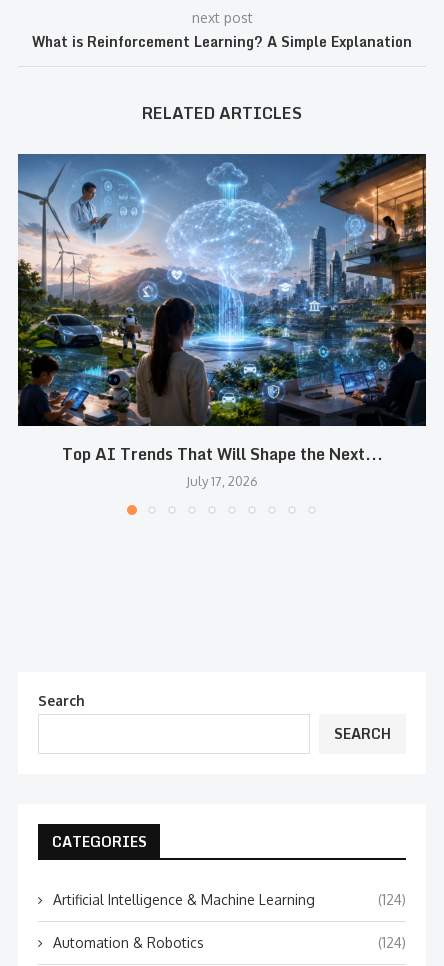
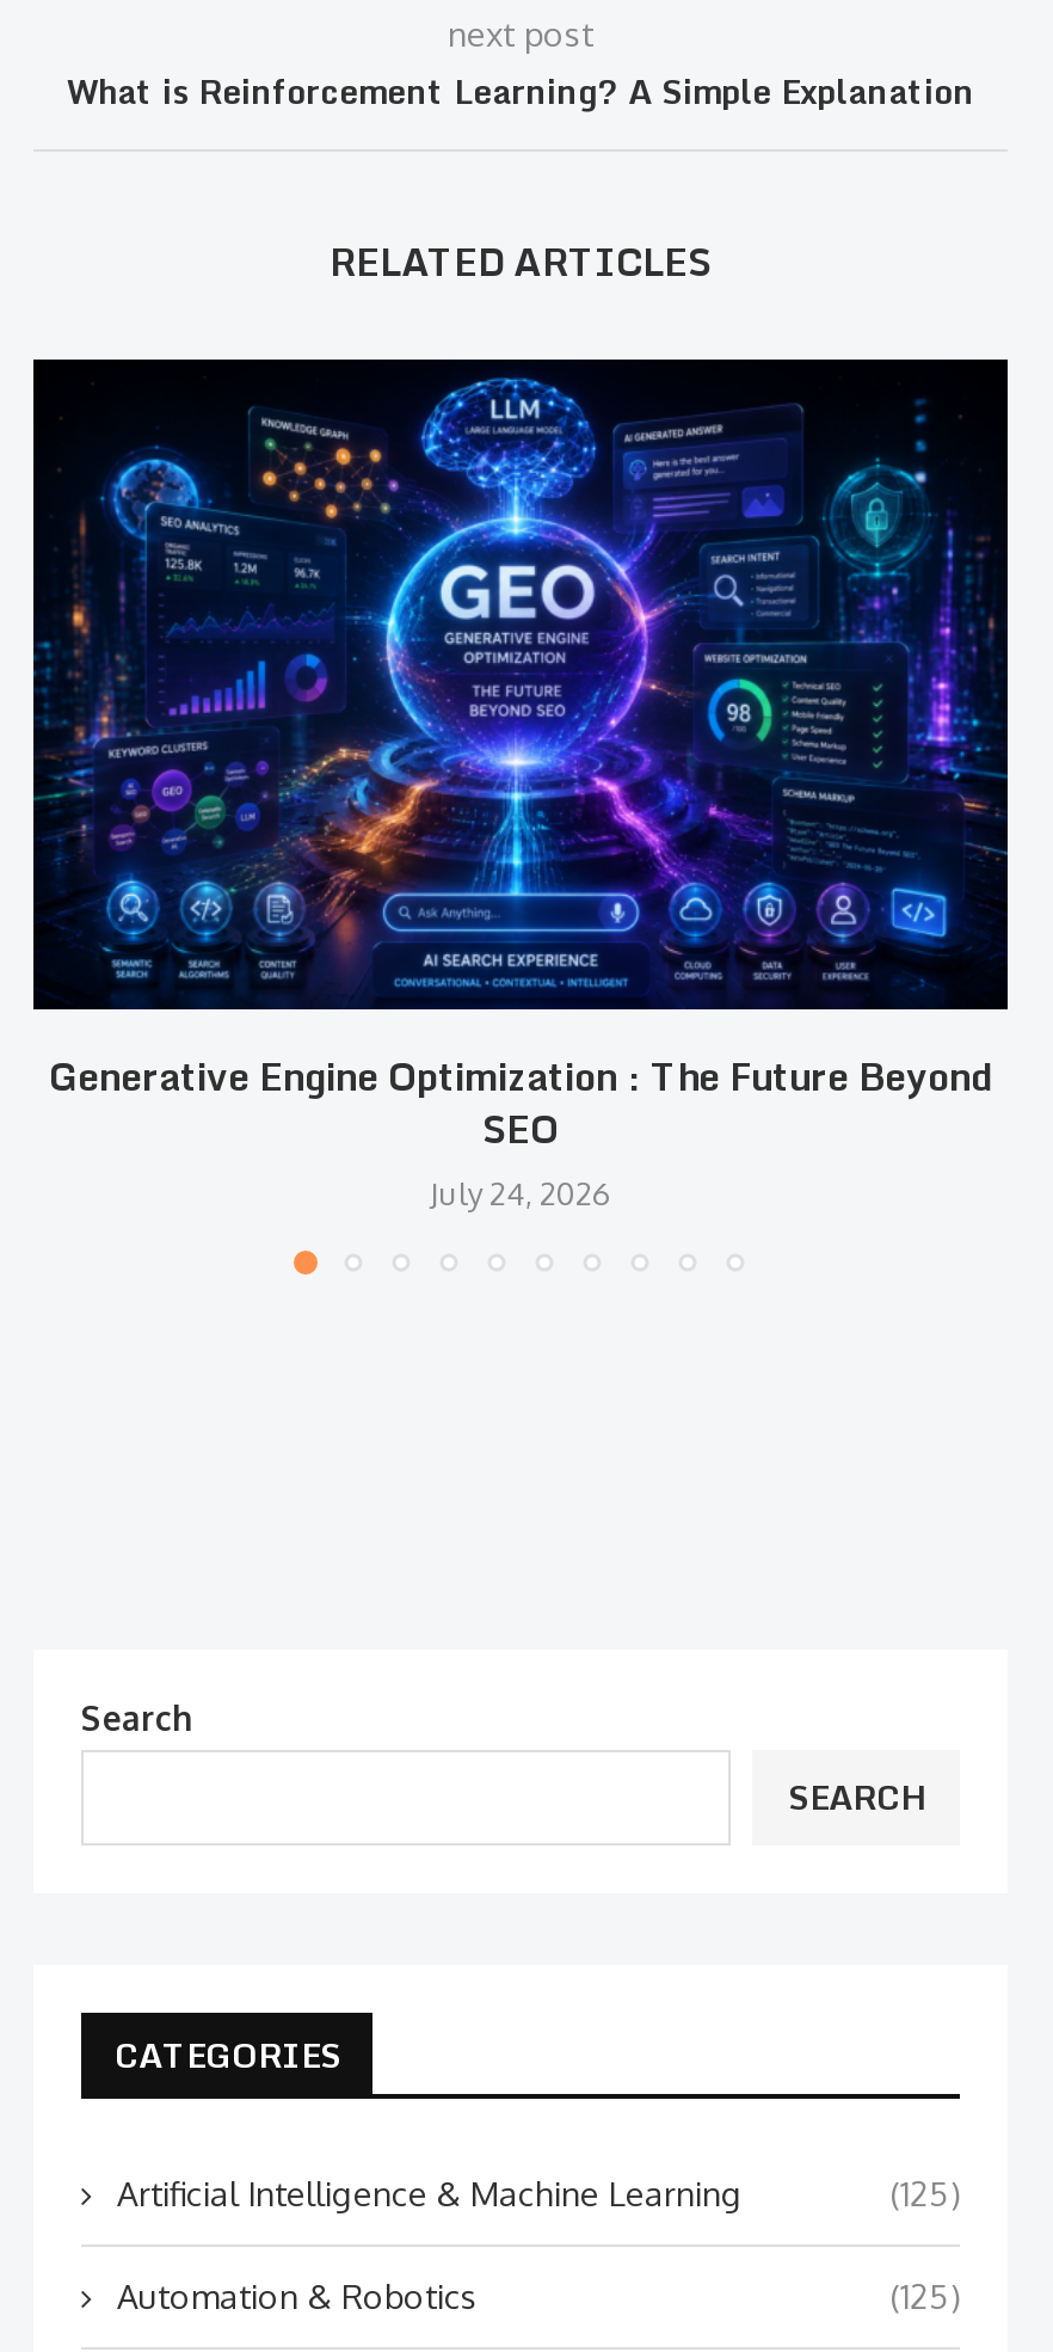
- [image]
- Top AI Trends That Will Shape the Next...
- July 17, 2026
+ [image]
+ Generative Engine Optimization : The Future Beyond
+ SEO
+ July 24, 2026

- (124)
+ (125)

- (124)
+ (125)
